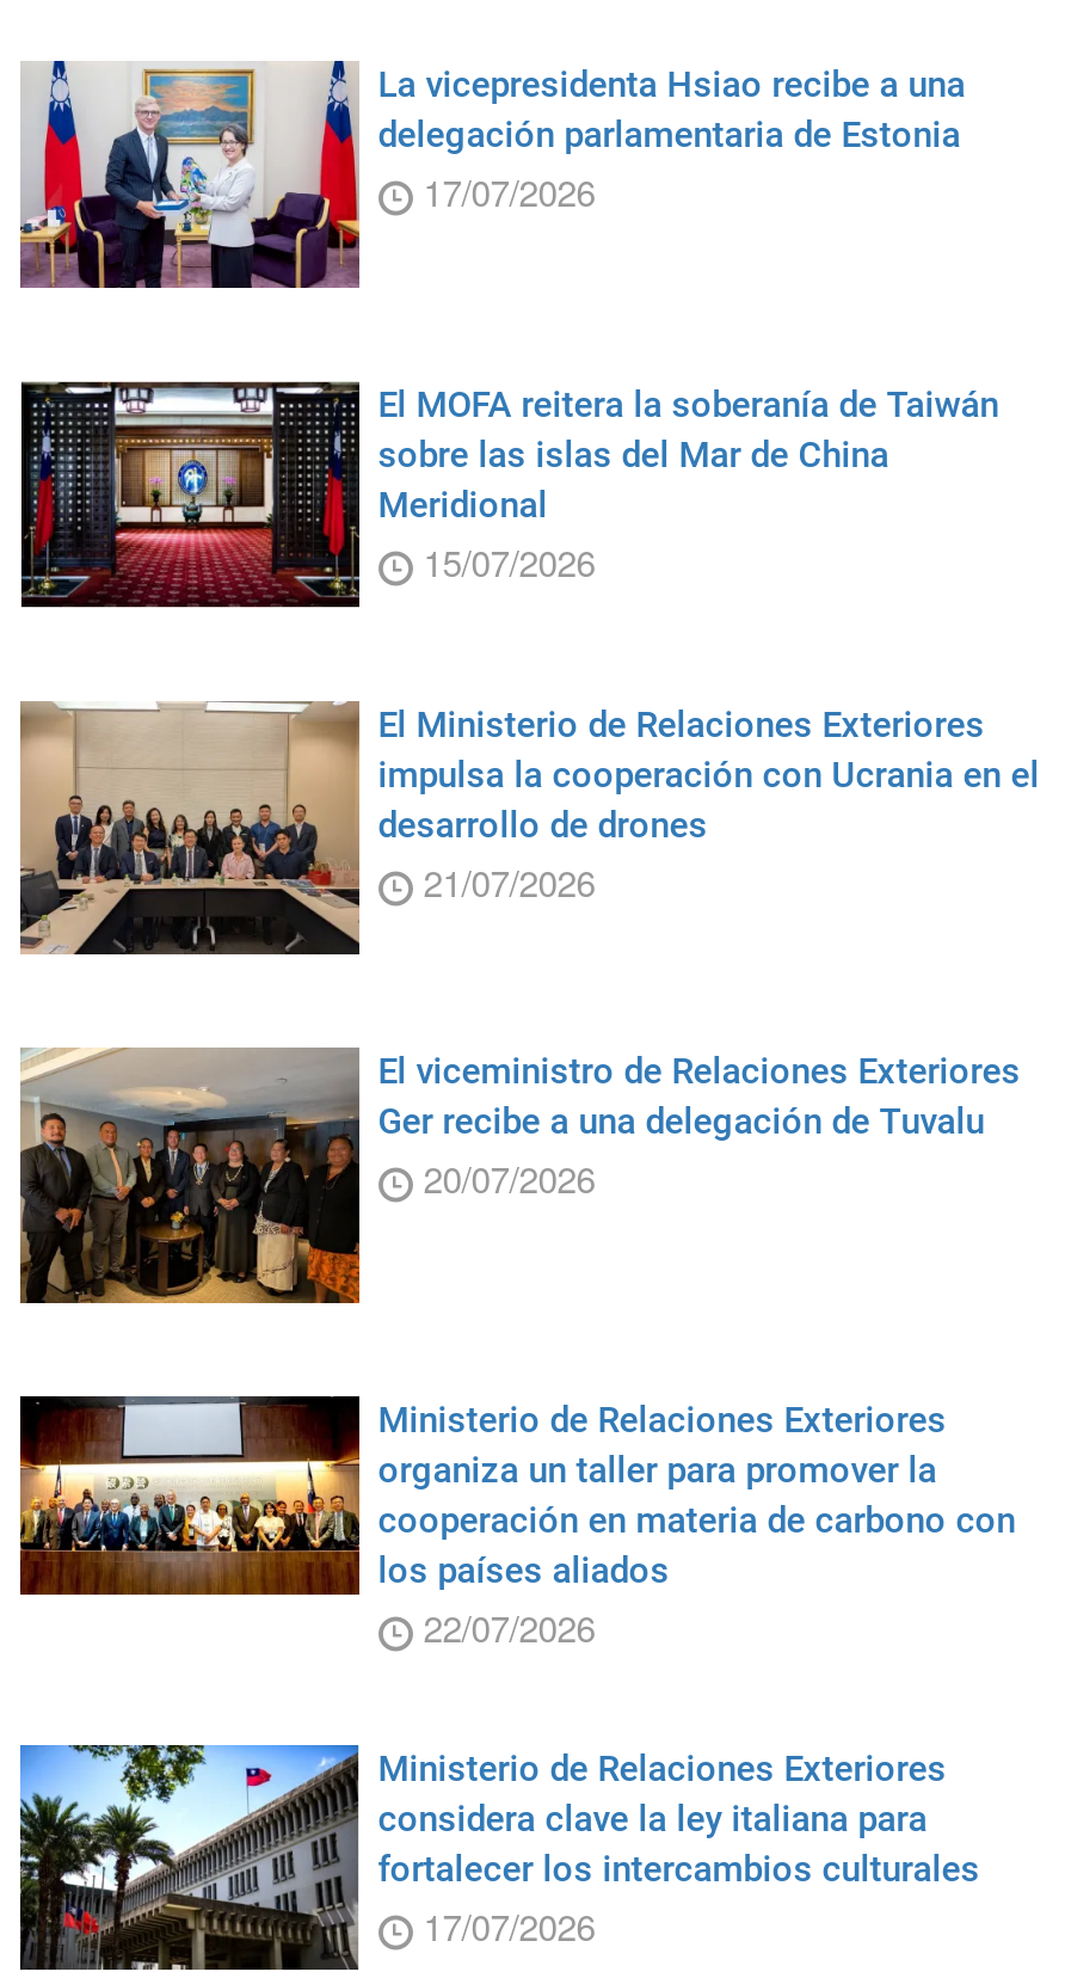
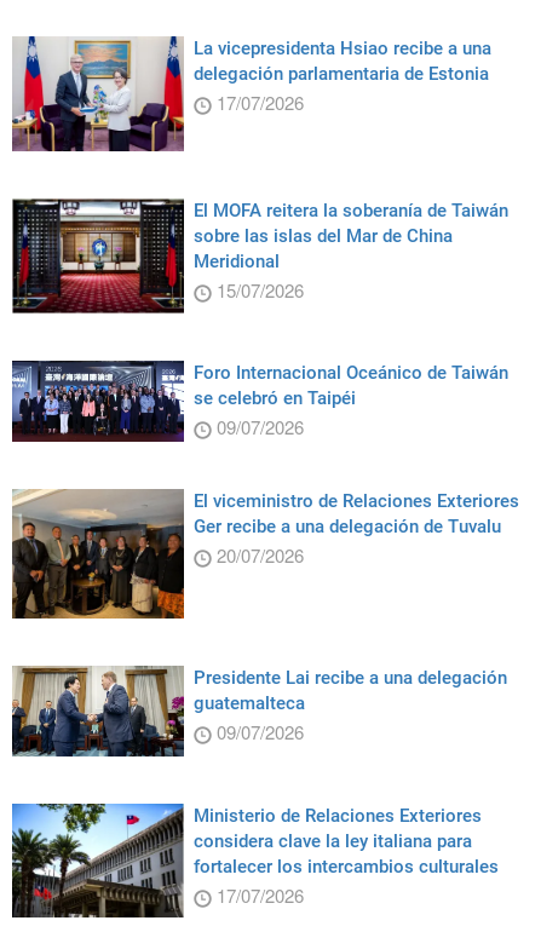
- [image]
- El Ministerio de Relaciones Exteriores
- impulsa la cooperación con Ucrania en el
- desarrollo de drones
- 21/07/2026
+ [image]
+ Foro Internacional Oceánico de Taiwán
+ se celebró en Taipéi
+ 09/07/2026

- [image]
- Ministerio de Relaciones Exteriores
- organiza un taller para promover la
- cooperación en materia de carbono con
- los países aliados
- 22/07/2026
+ [image]
+ Presidente Lai recibe a una delegación
+ guatemalteca
+ 09/07/2026
